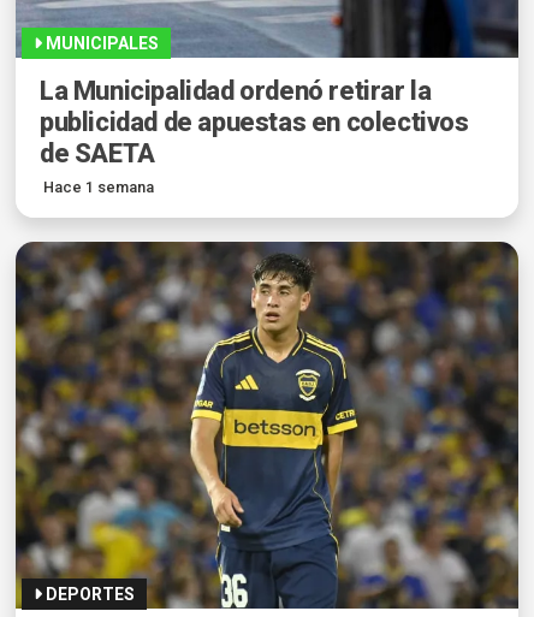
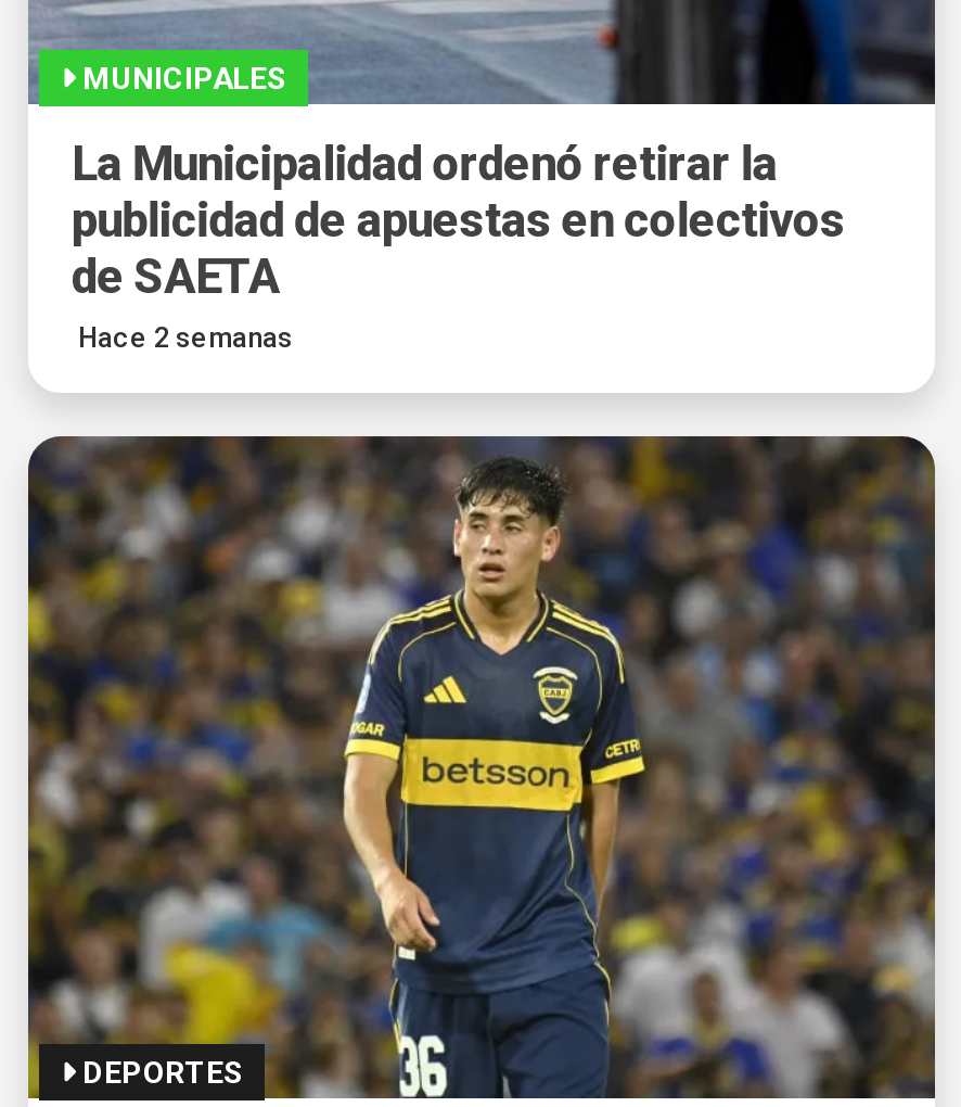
- Hace 1 semana
+ Hace 2 semanas
